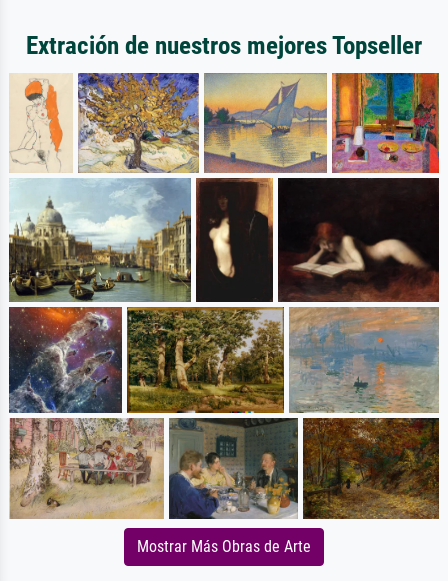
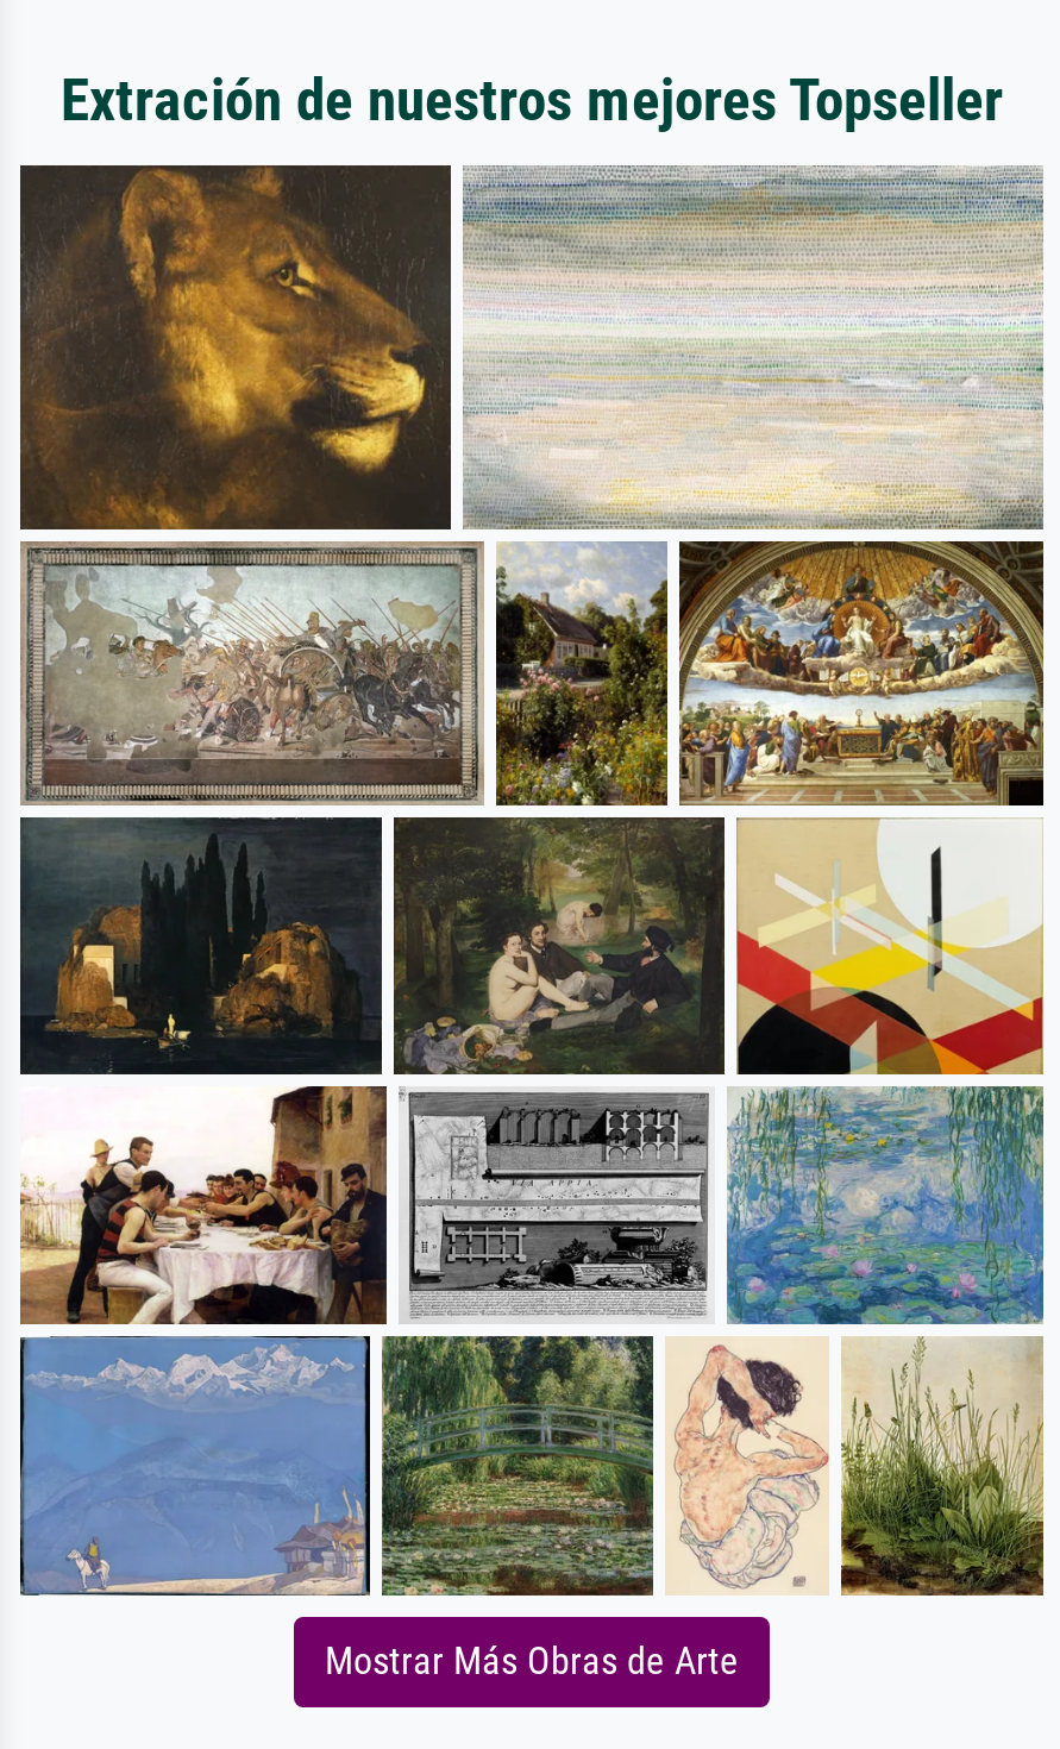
- [image]
+ [image]
